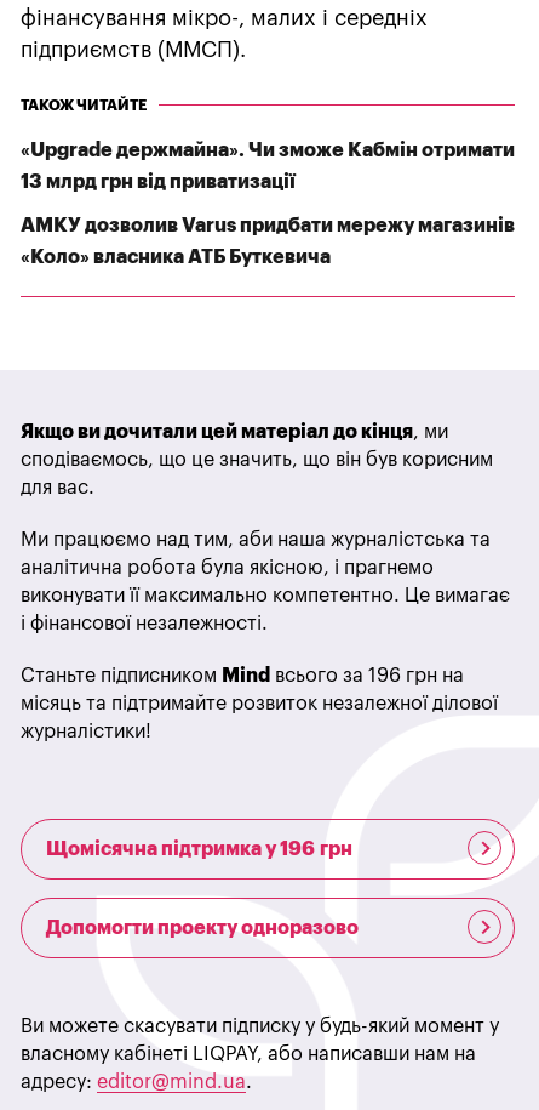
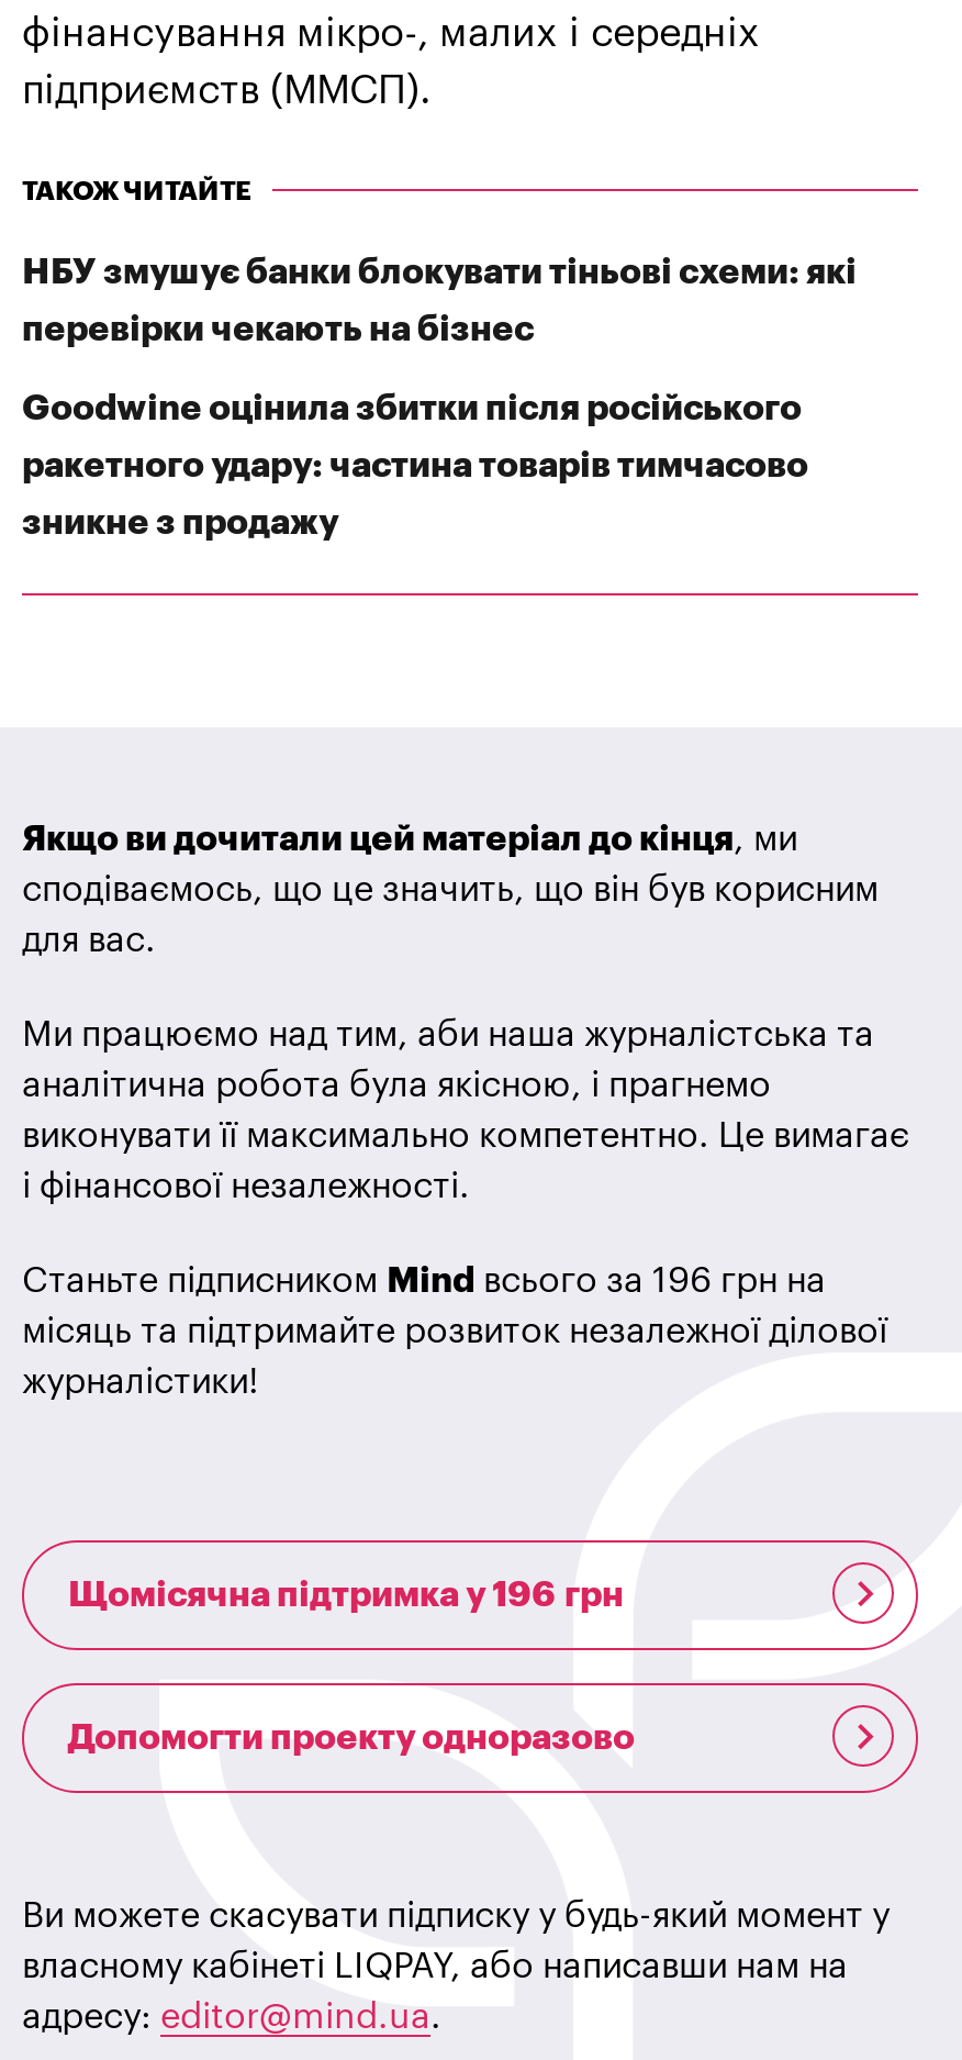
- «Upgrade держмайна». Чи зможе Кабмін отримати
- 13 млрд грн від приватизації
- АМКУ дозволив Varus придбати мережу магазинів
- «Коло» власника АТБ Буткевича
+ НБУ змушує банки блокувати тіньові схеми: які
+ перевірки чекають на бізнес
+ Goodwine оцінила збитки після російського
+ ракетного удару: частина товарів тимчасово
+ зникне з продажу
